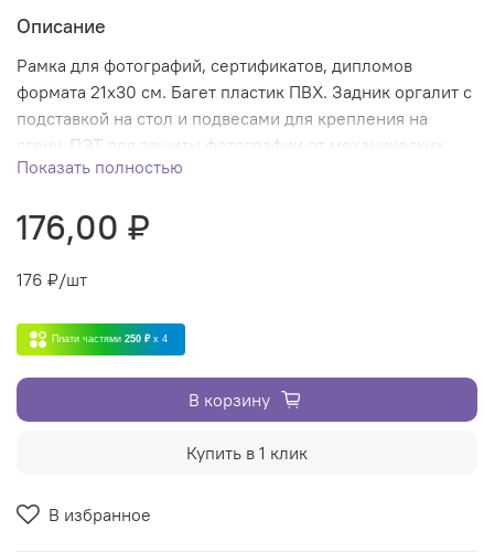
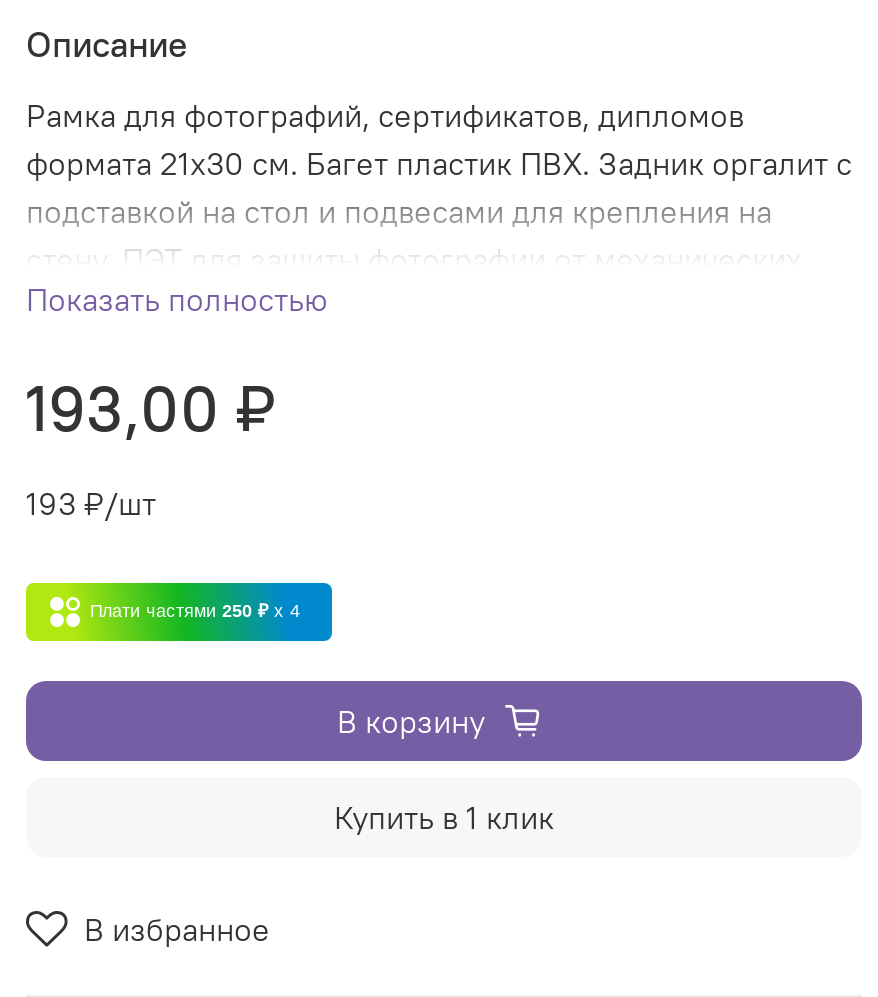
- 176,00 ₽
+ 193,00 ₽

- 176 ₽/шт
+ 193 ₽/шт
